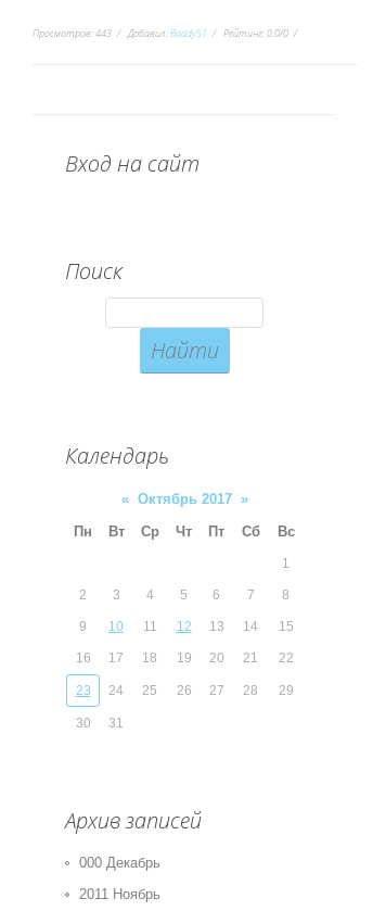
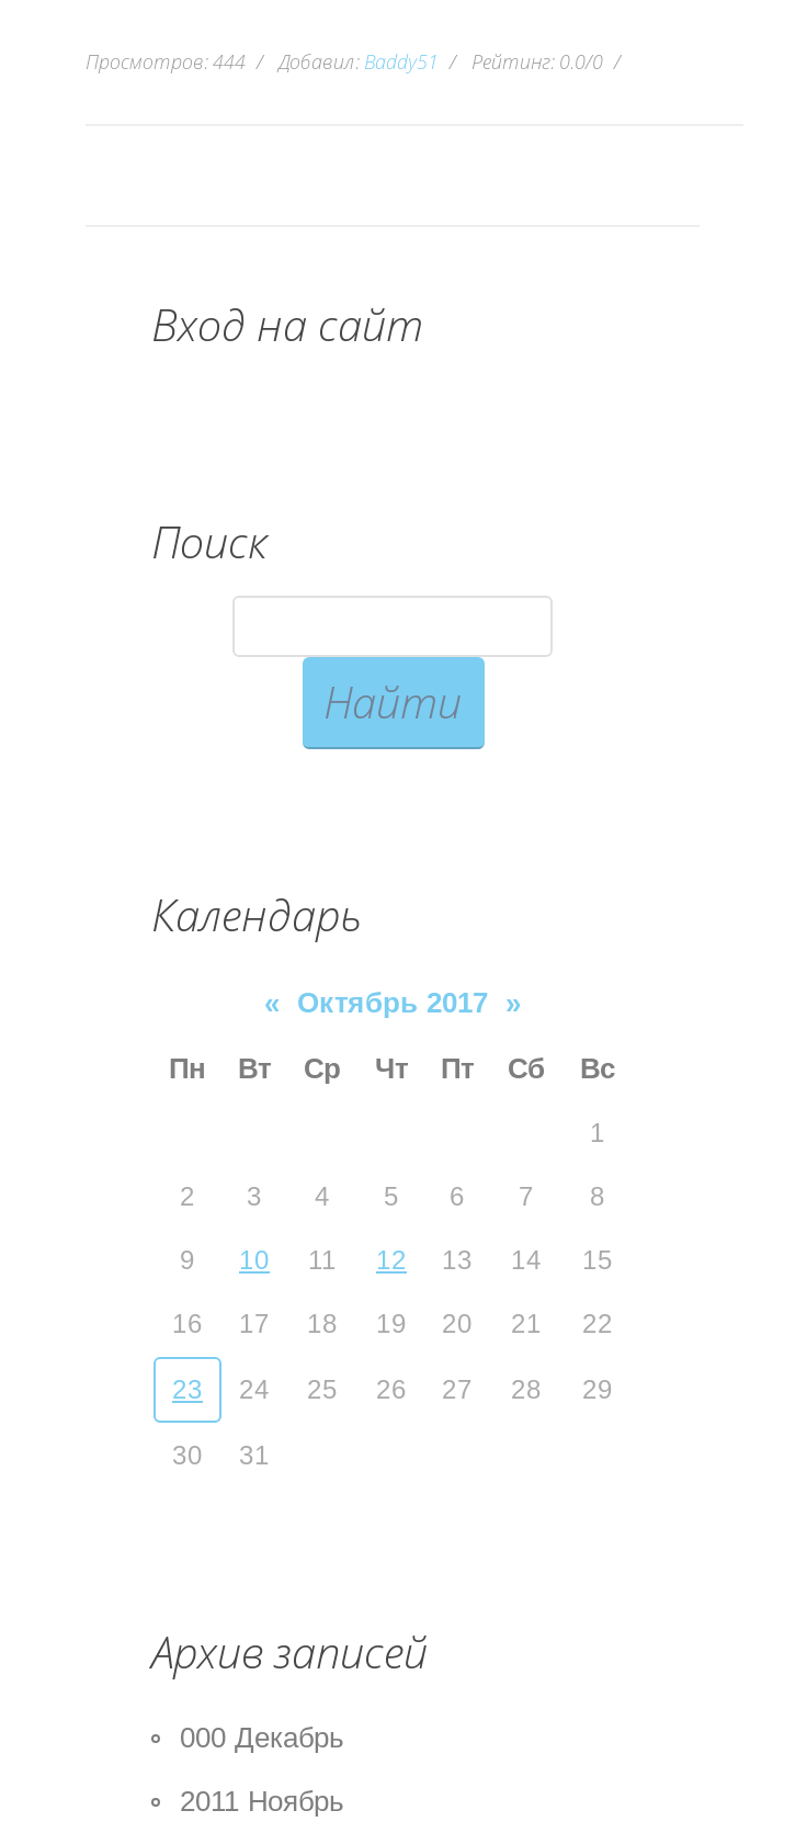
- Просмотров 443 Добавил Baddy51 Рейтинг 0.0/0
+ Просмотров 444 Добавил Baddy51 Рейтинг 0.0/0
